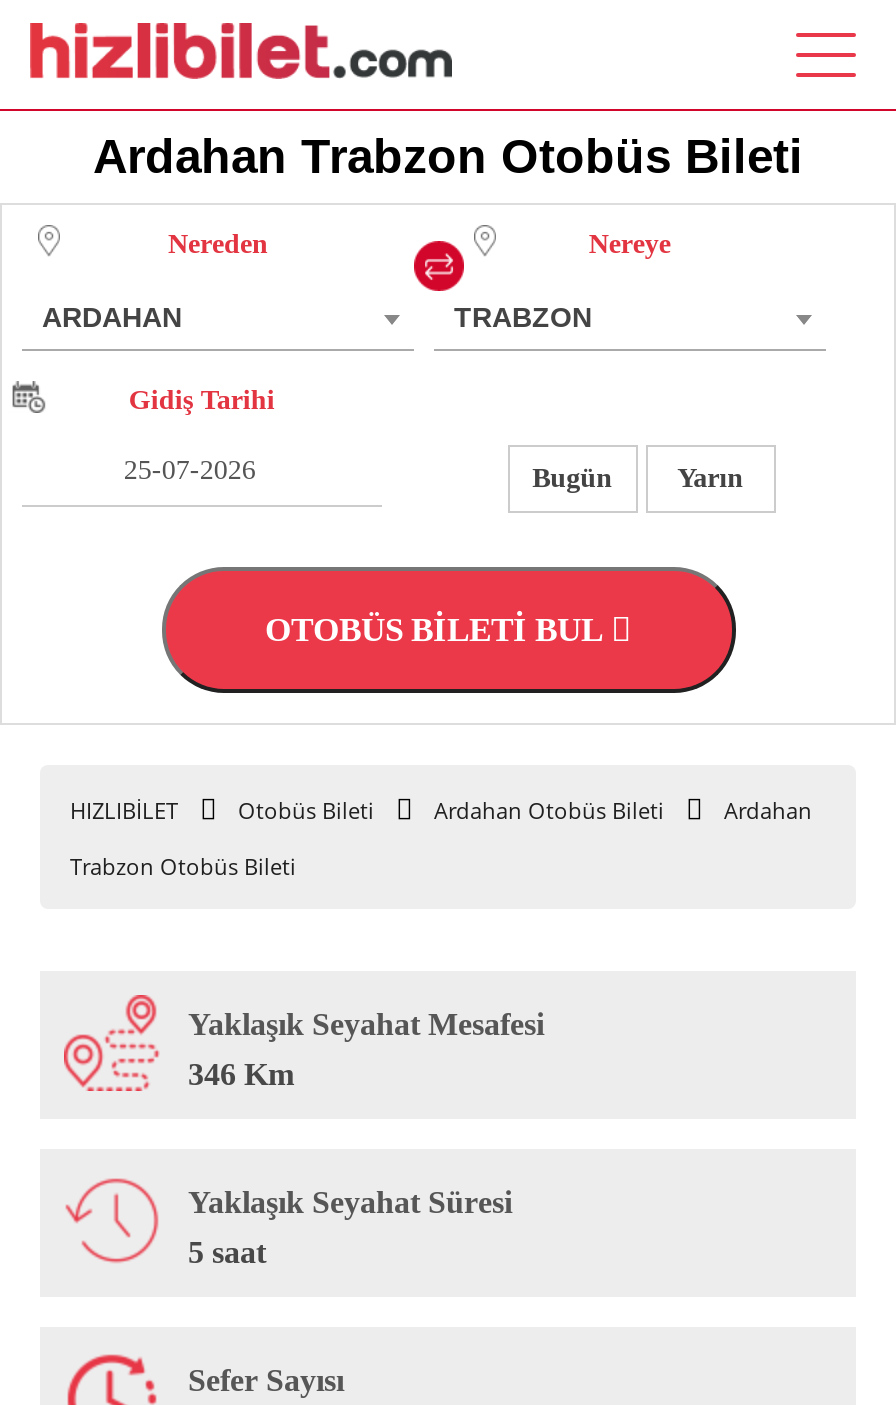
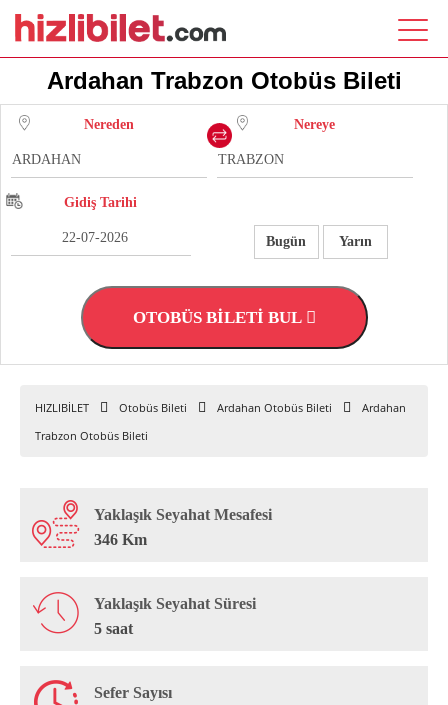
- ARDAHAN

- TRABZON
